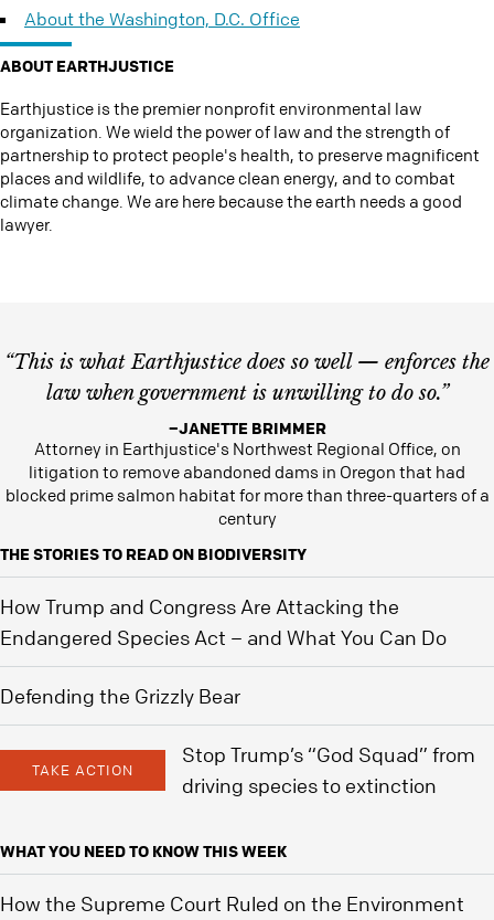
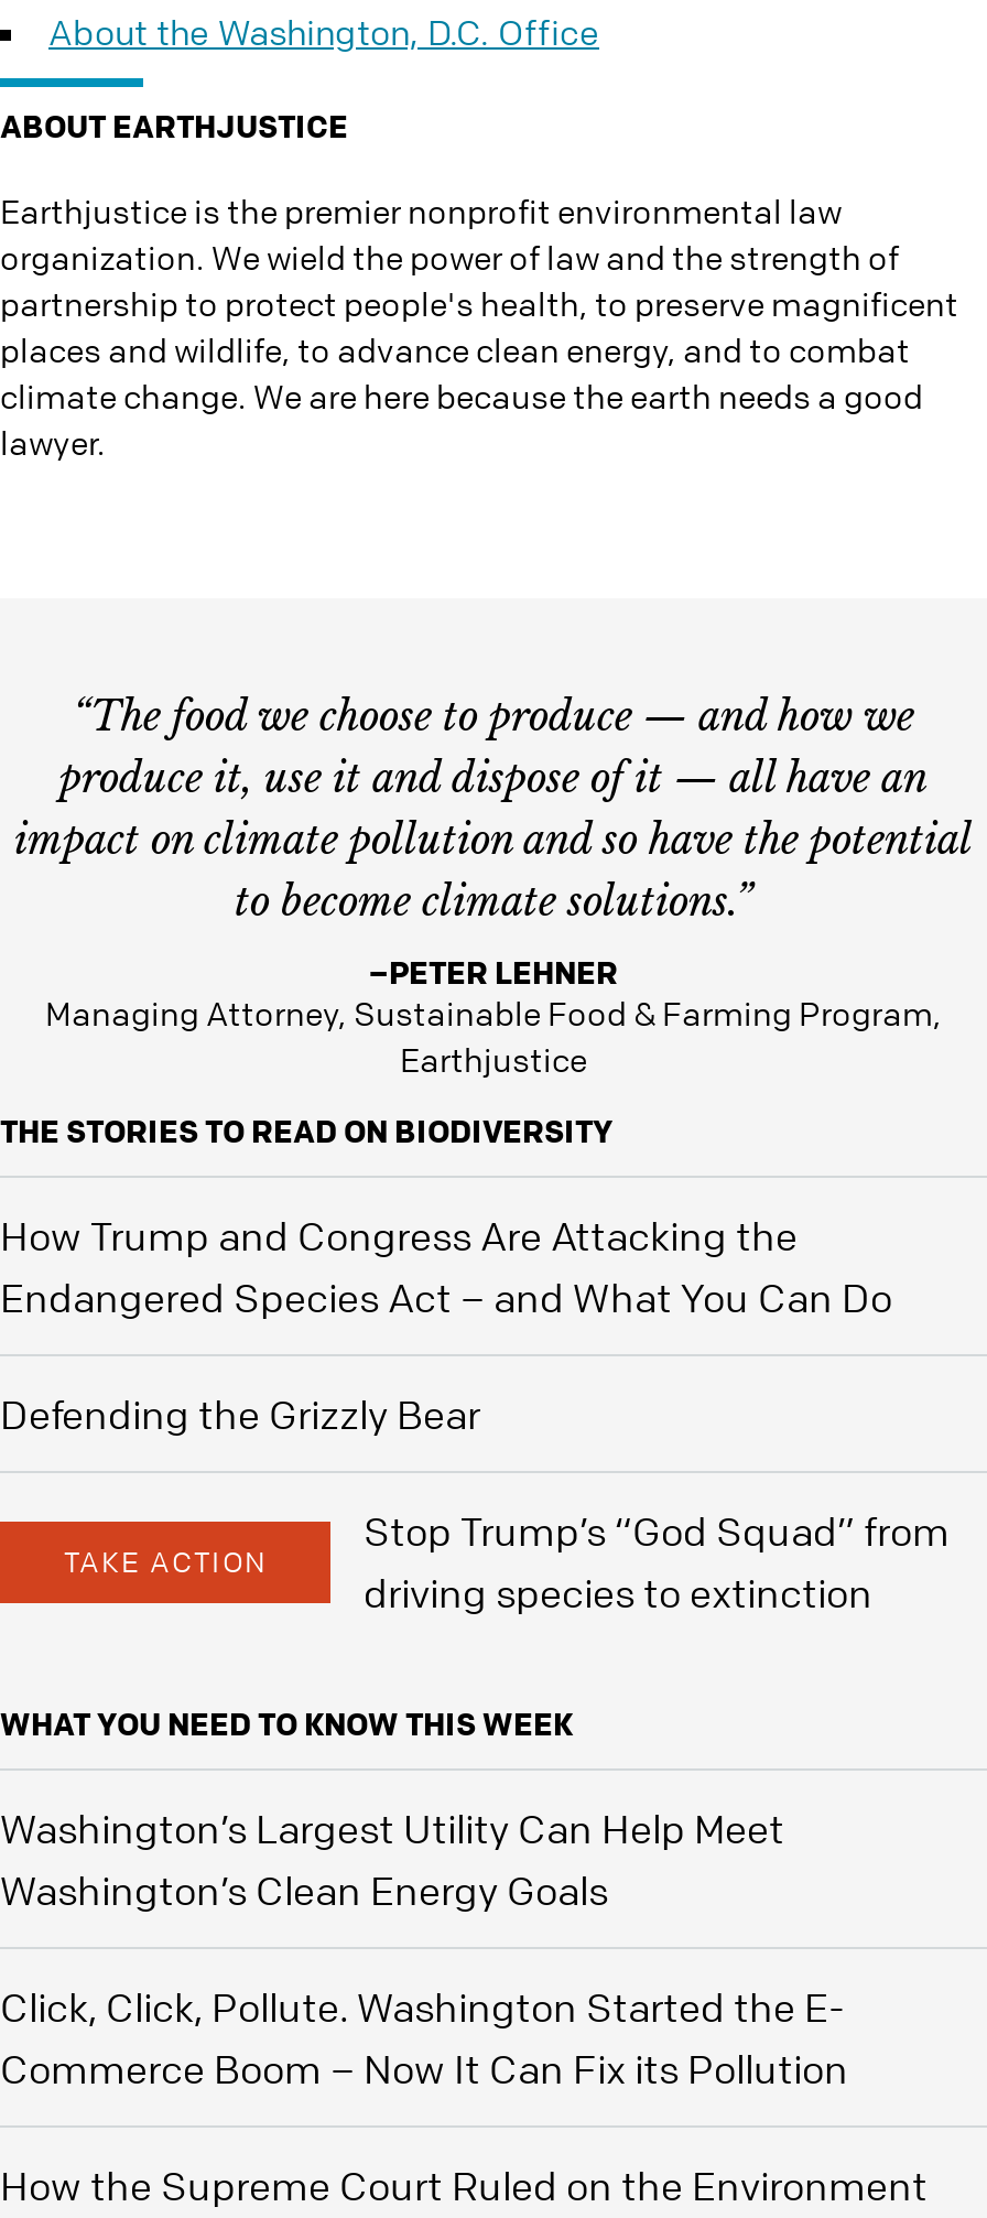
- “This is what Earthjustice does so well — enforces the
- law when government is unwilling to do so.”
+ “The food we choose to produce — and how we
+ produce it, use it and dispose of it — all have an
+ impact on climate pollution and so have the potential
+ to become climate solutions.”

- –JANETTE BRIMMER
- Attorney in Earthjustice's Northwest Regional Office, on
- litigation to remove abandoned dams in Oregon that had
- blocked prime salmon habitat for more than three-quarters of a
- century
+ –PETER LEHNER
+ Managing Attorney, Sustainable Food & Farming Program,
+ Earthjustice

+ Washington’s Largest Utility Can Help Meet
+ Washington’s Clean Energy Goals
+ Click, Click, Pollute. Washington Started the E-
+ Commerce Boom – Now It Can Fix its Pollution
